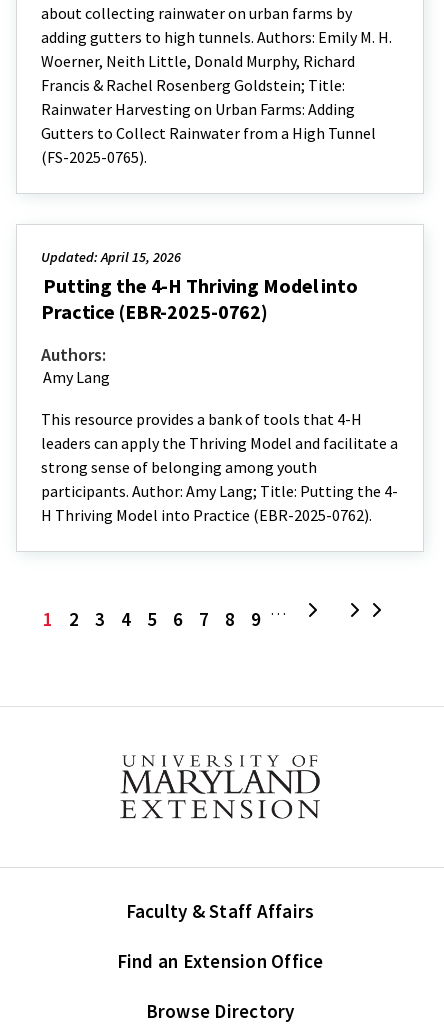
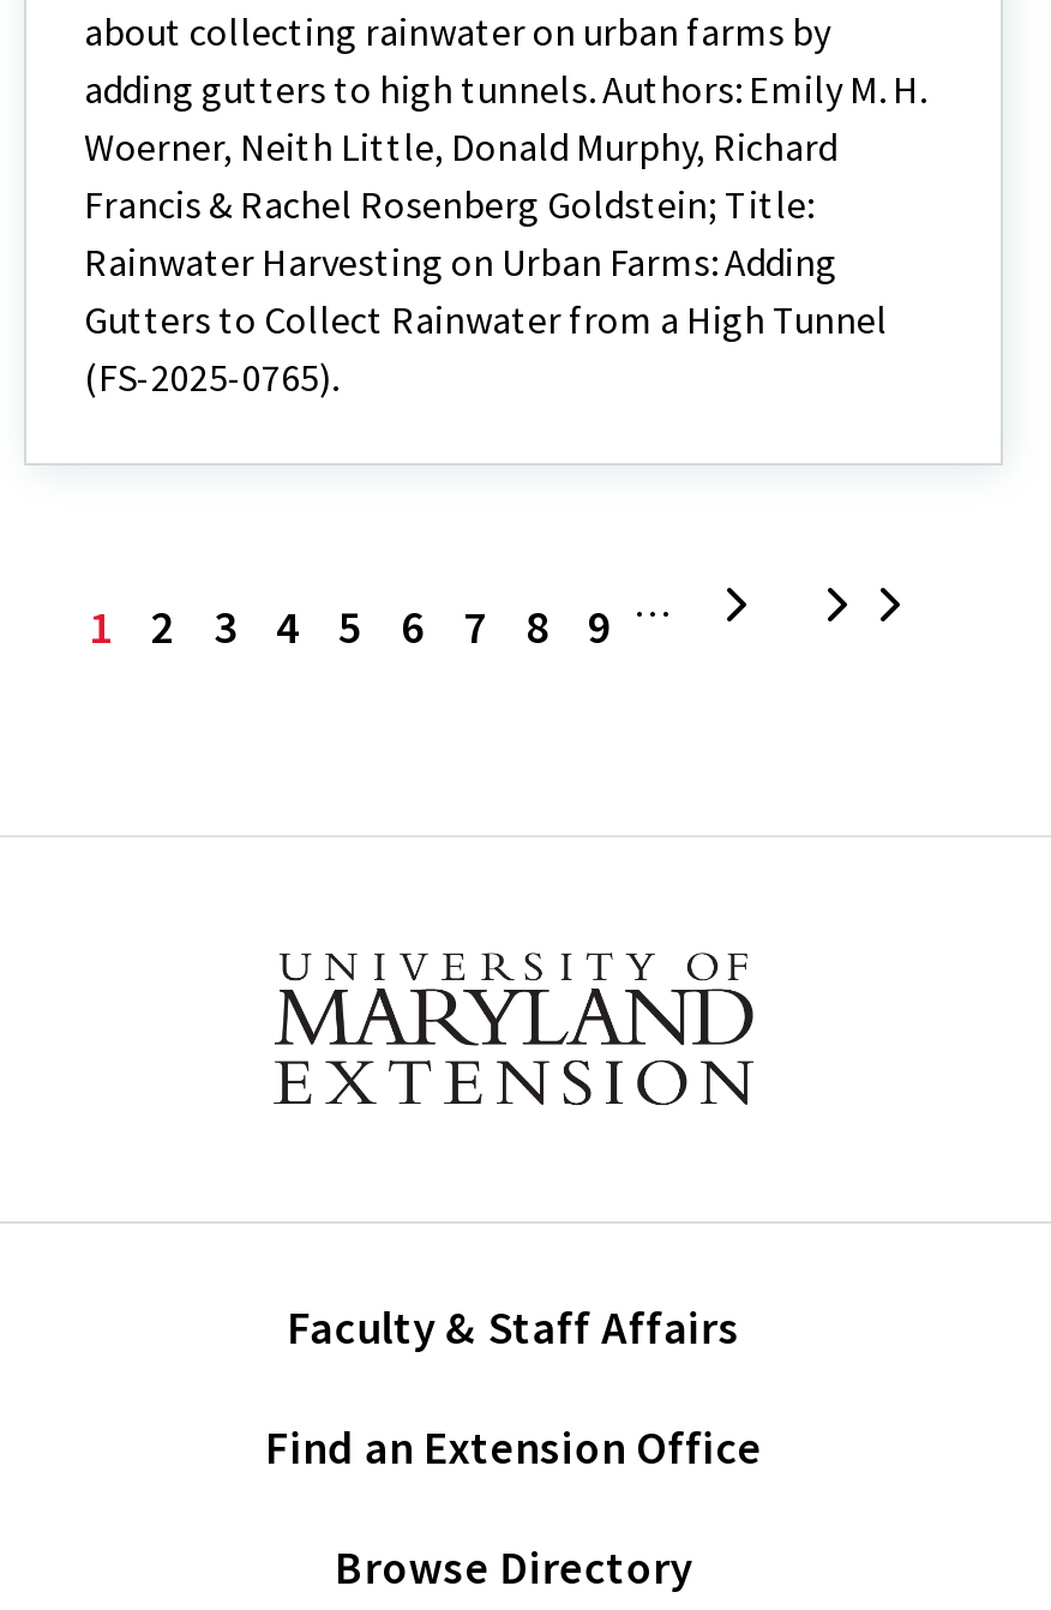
- Updated: April 15, 2026
- Putting the 4-H Thriving Model into
- Practice (EBR-2025-0762)
- Authors:
- Amy Lang
- This resource provides a bank of tools that 4-H
- leaders can apply the Thriving Model and facilitate a
- strong sense of belonging among youth
- participants. Author: Amy Lang; Title: Putting the 4-
- H Thriving Model into Practice (EBR-2025-0762).
